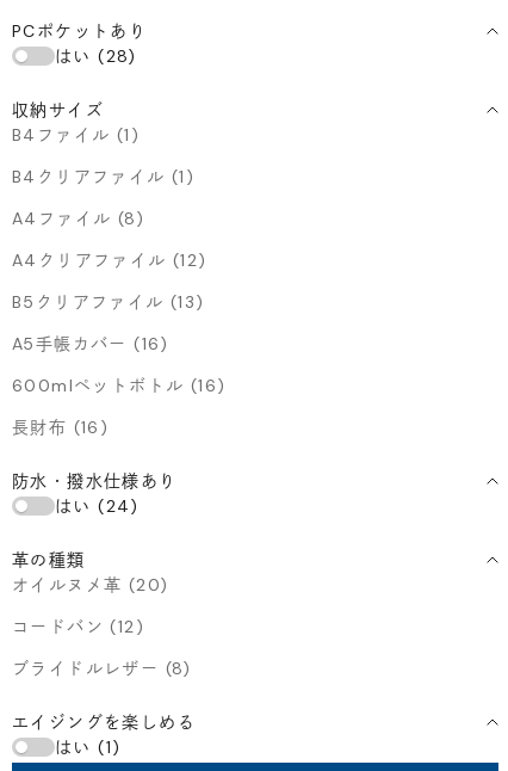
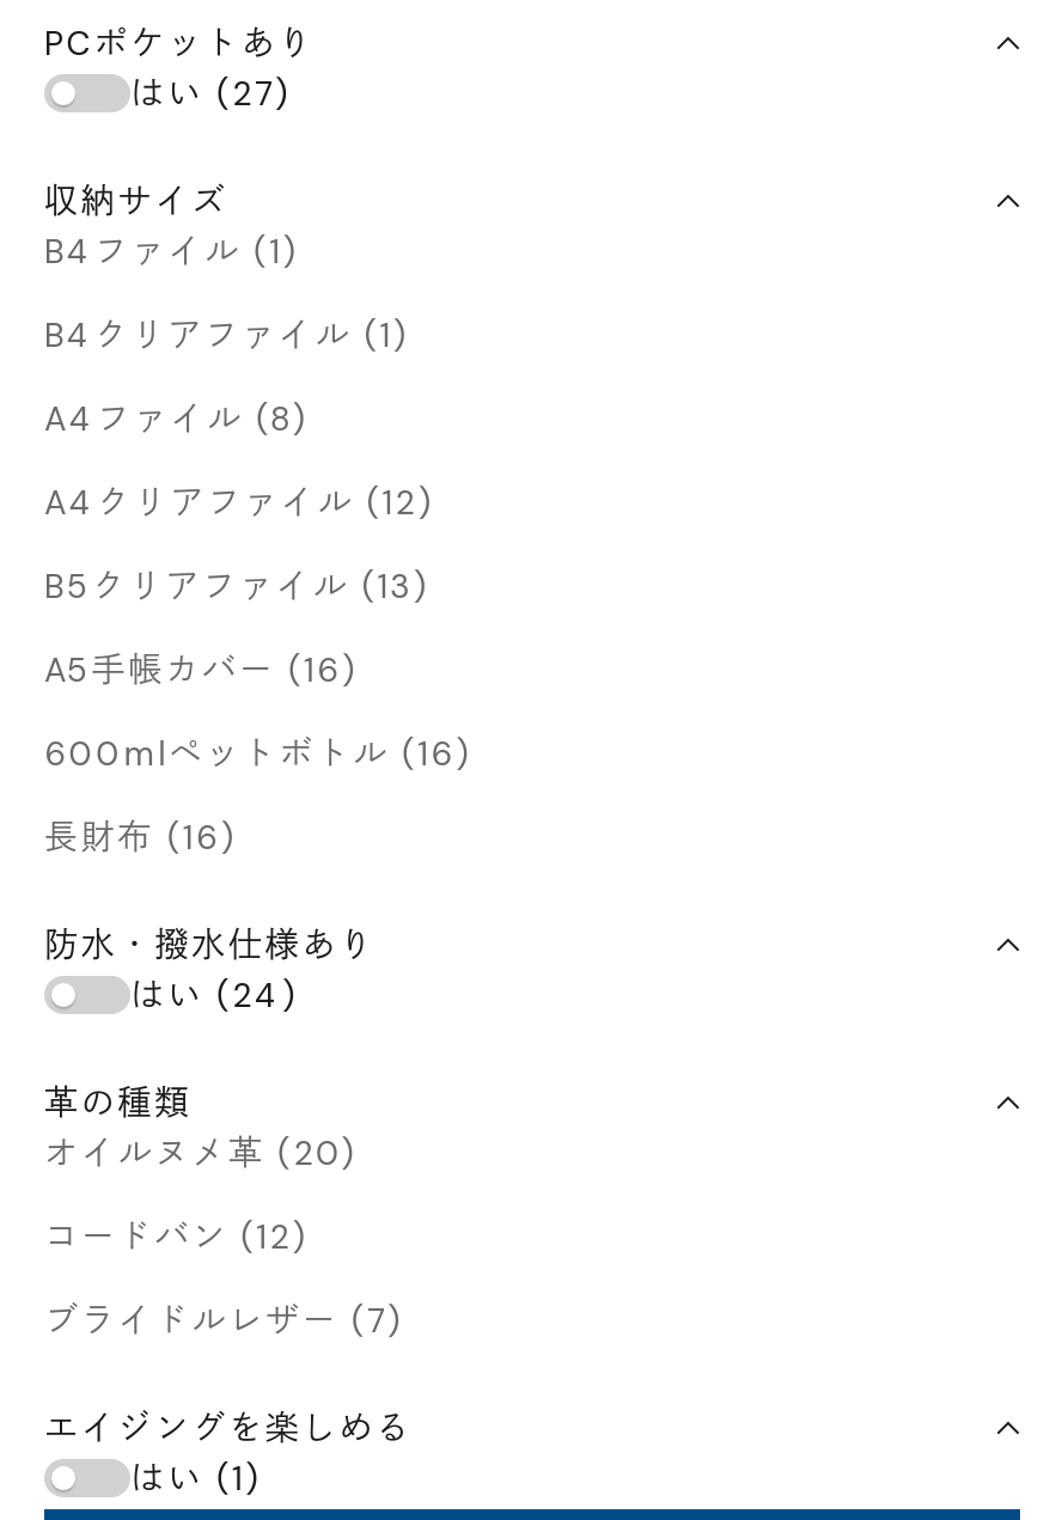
- はい (28)
+ はい (27)

- ブライドルレザー (8)
+ ブライドルレザー (7)
